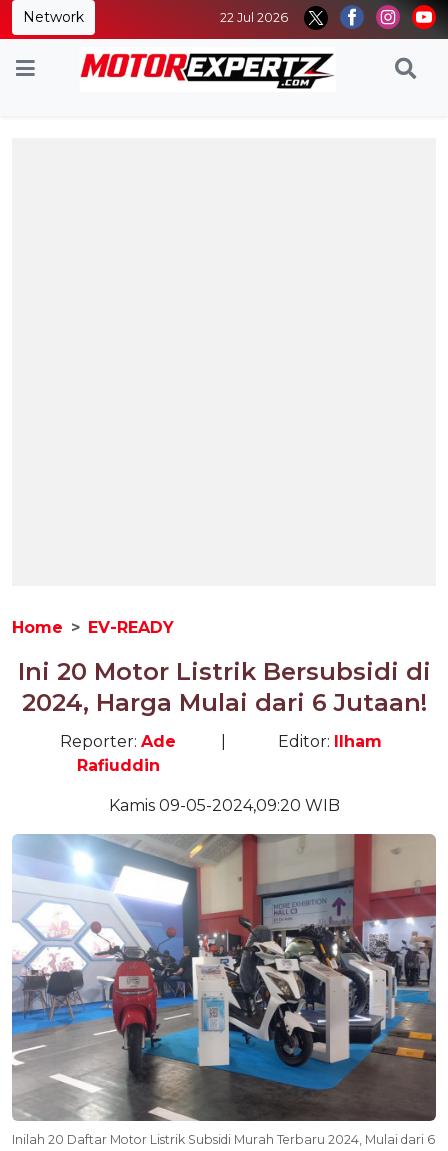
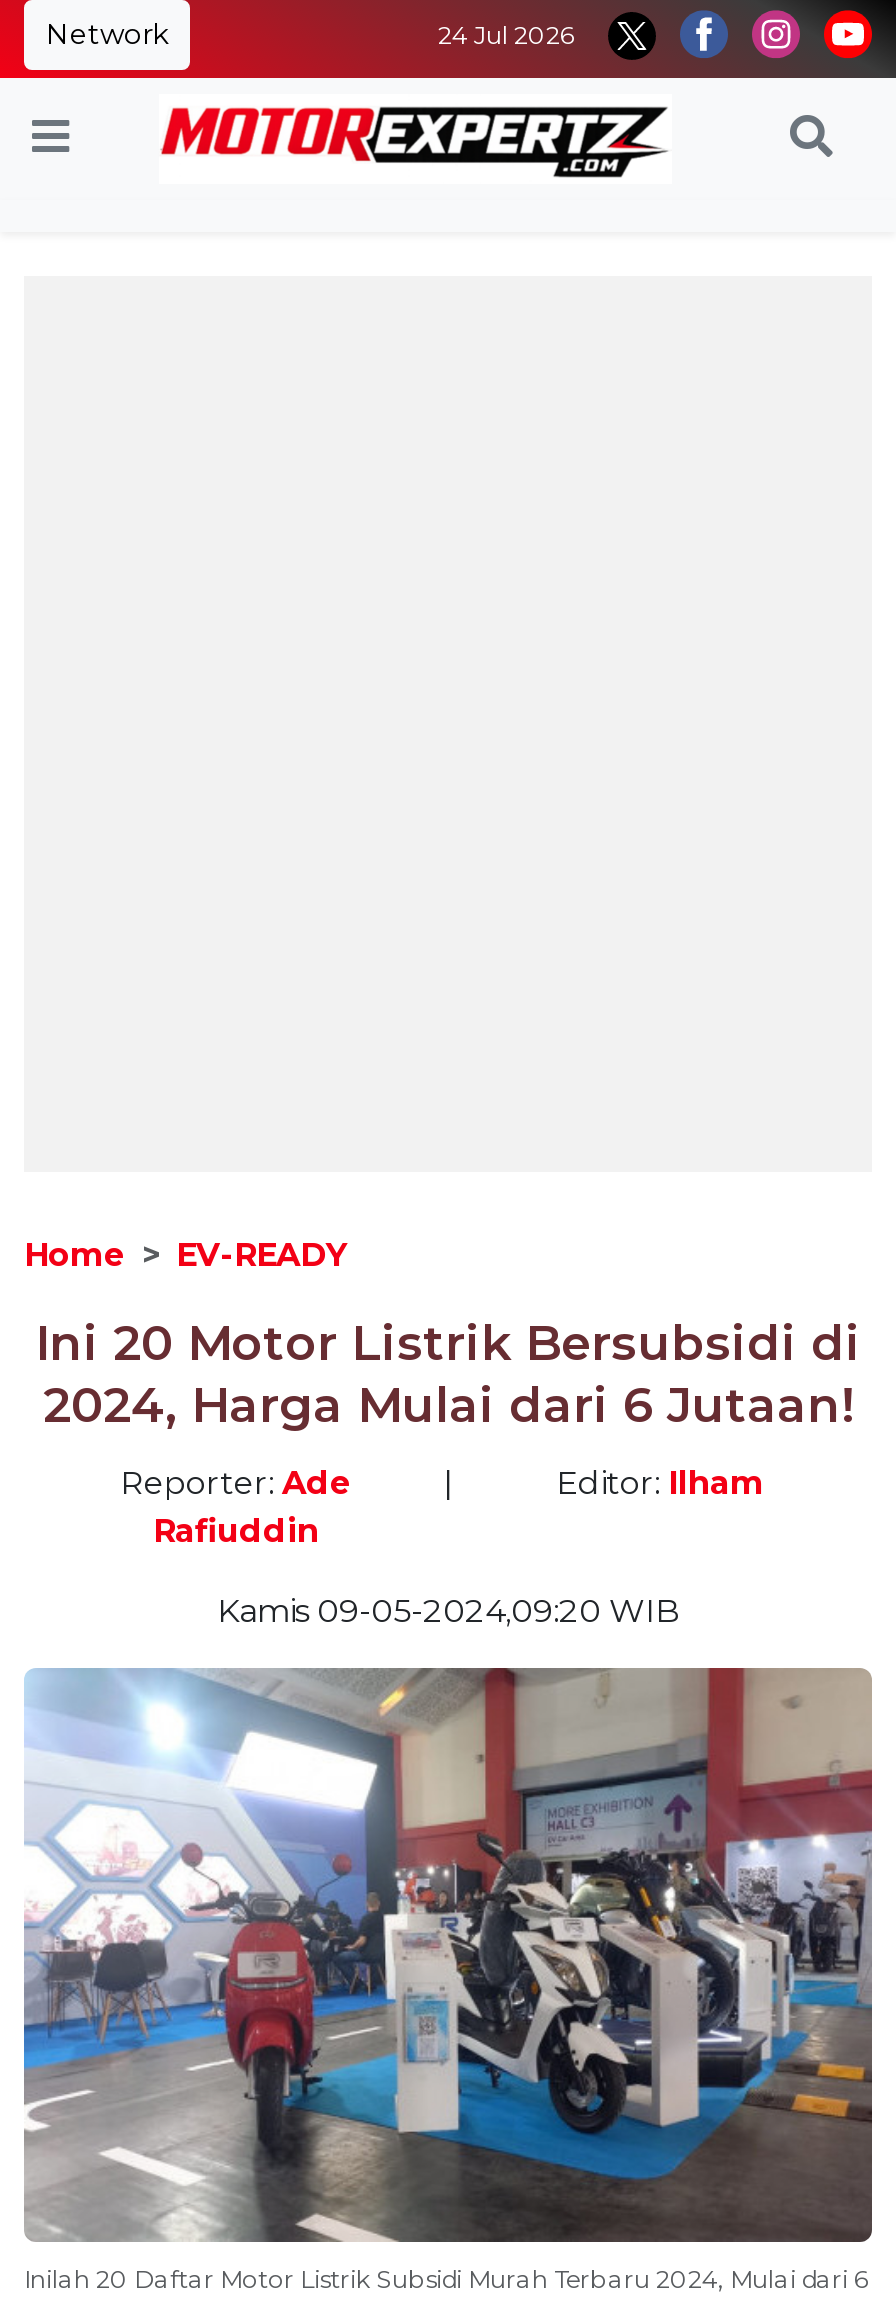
- 22 Jul 2026
+ 24 Jul 2026
